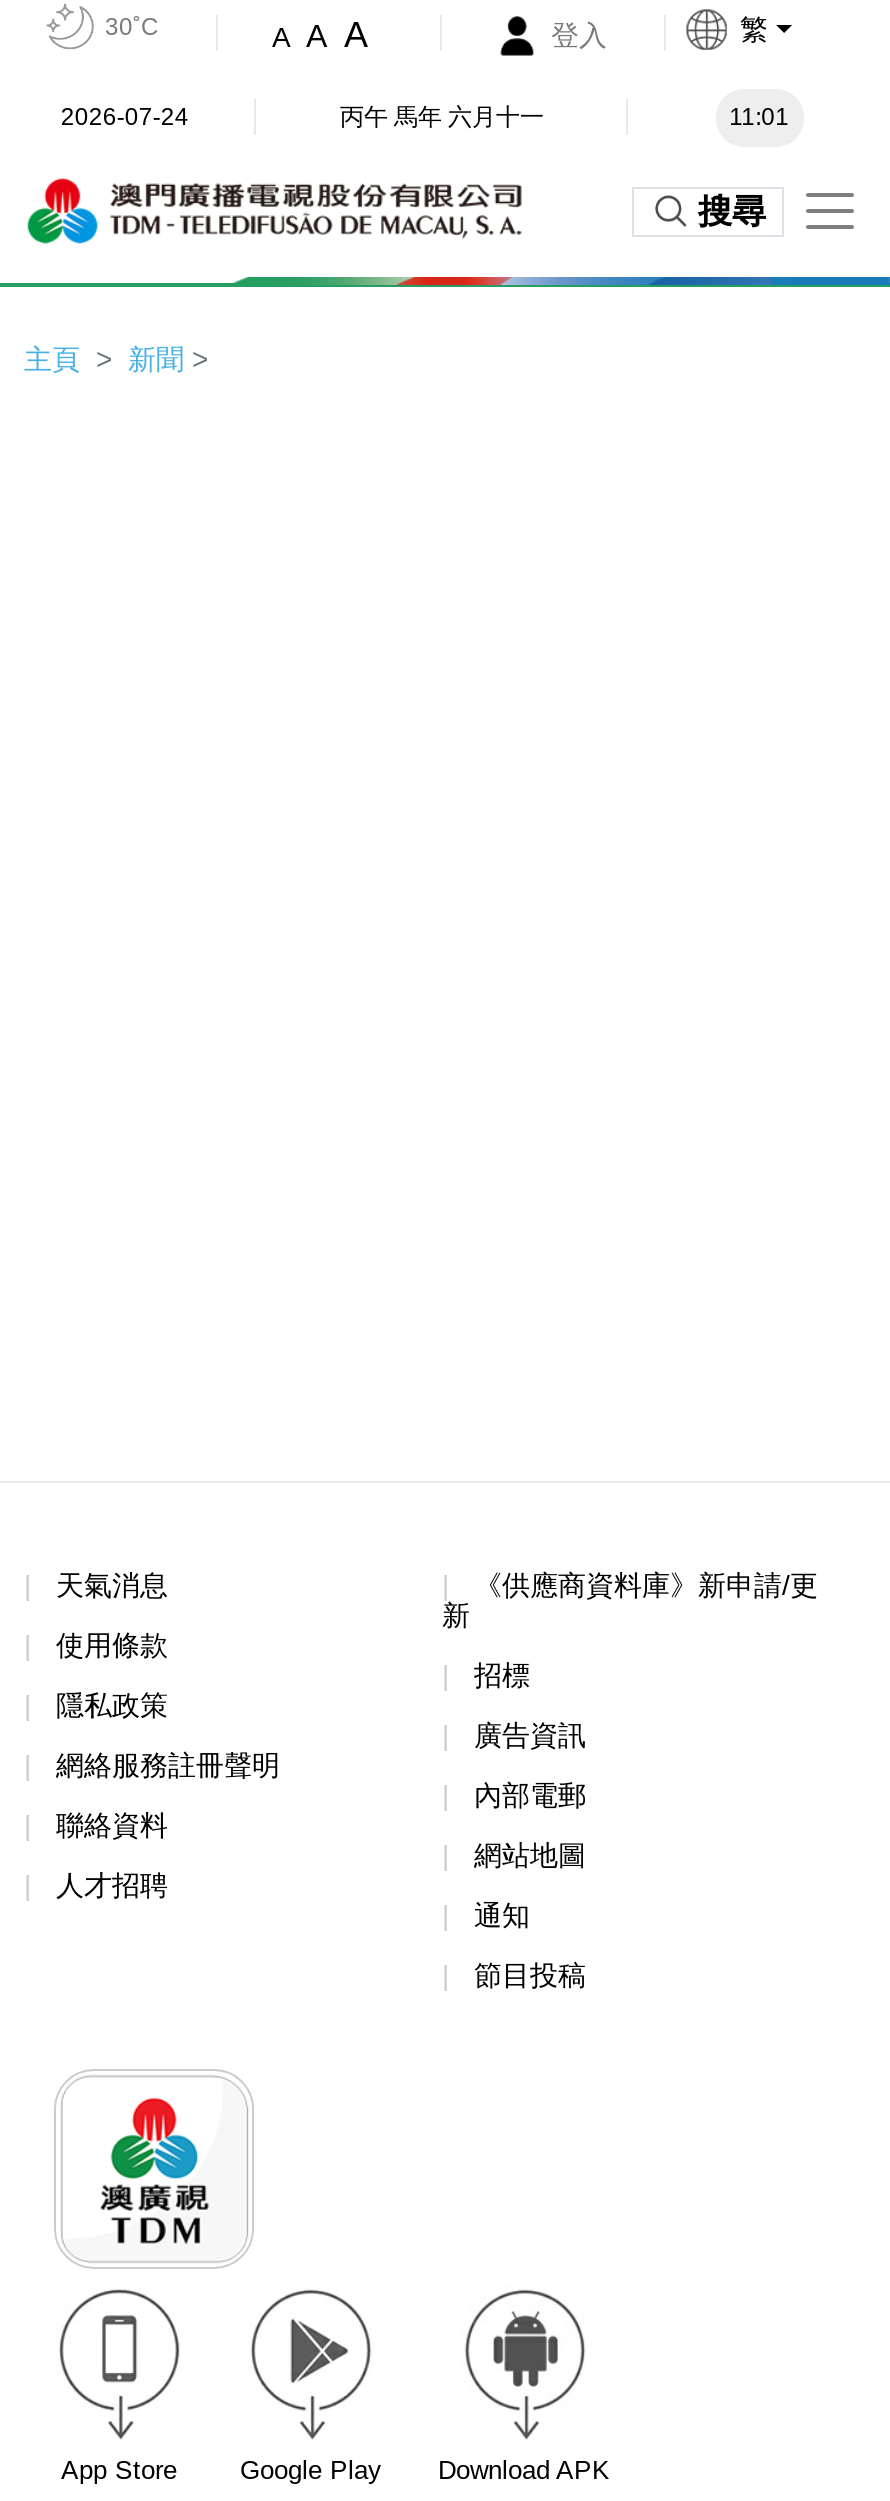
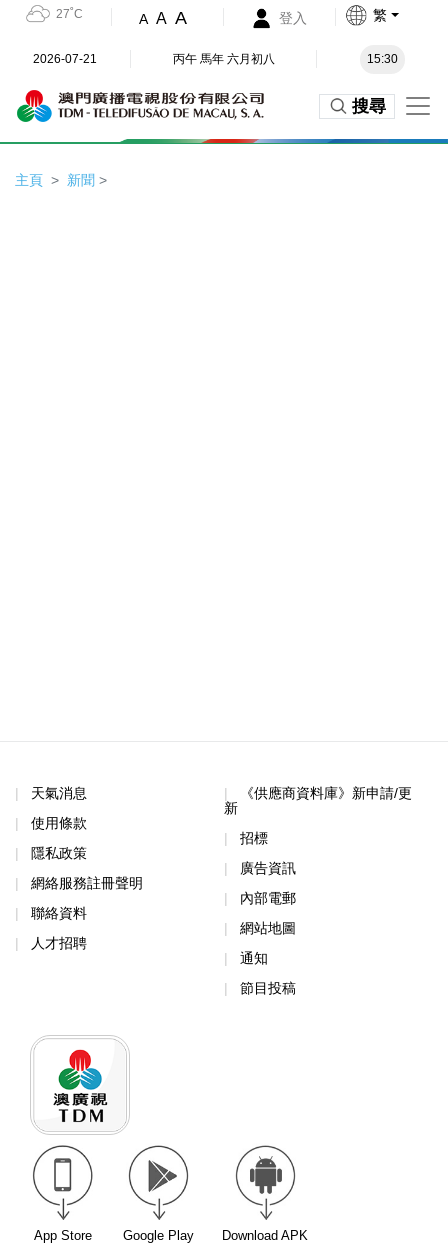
- 30˚C
+ 27˚C

- 2026-07-24
+ 2026-07-21

- 丙午 馬年 六月十一
+ 丙午 馬年 六月初八

- 11:01
+ 15:30
